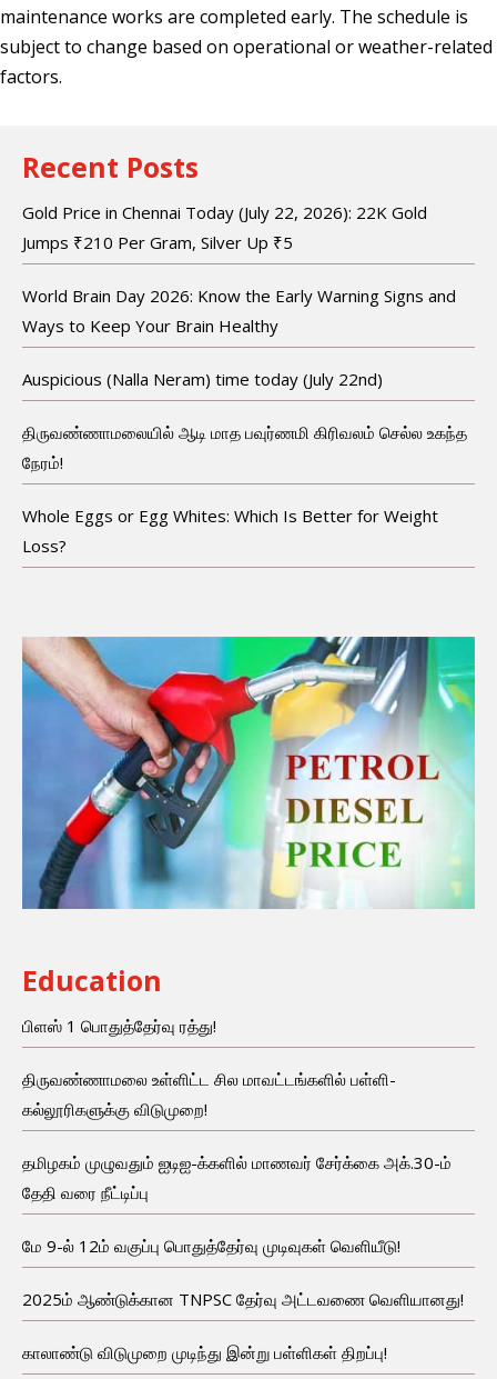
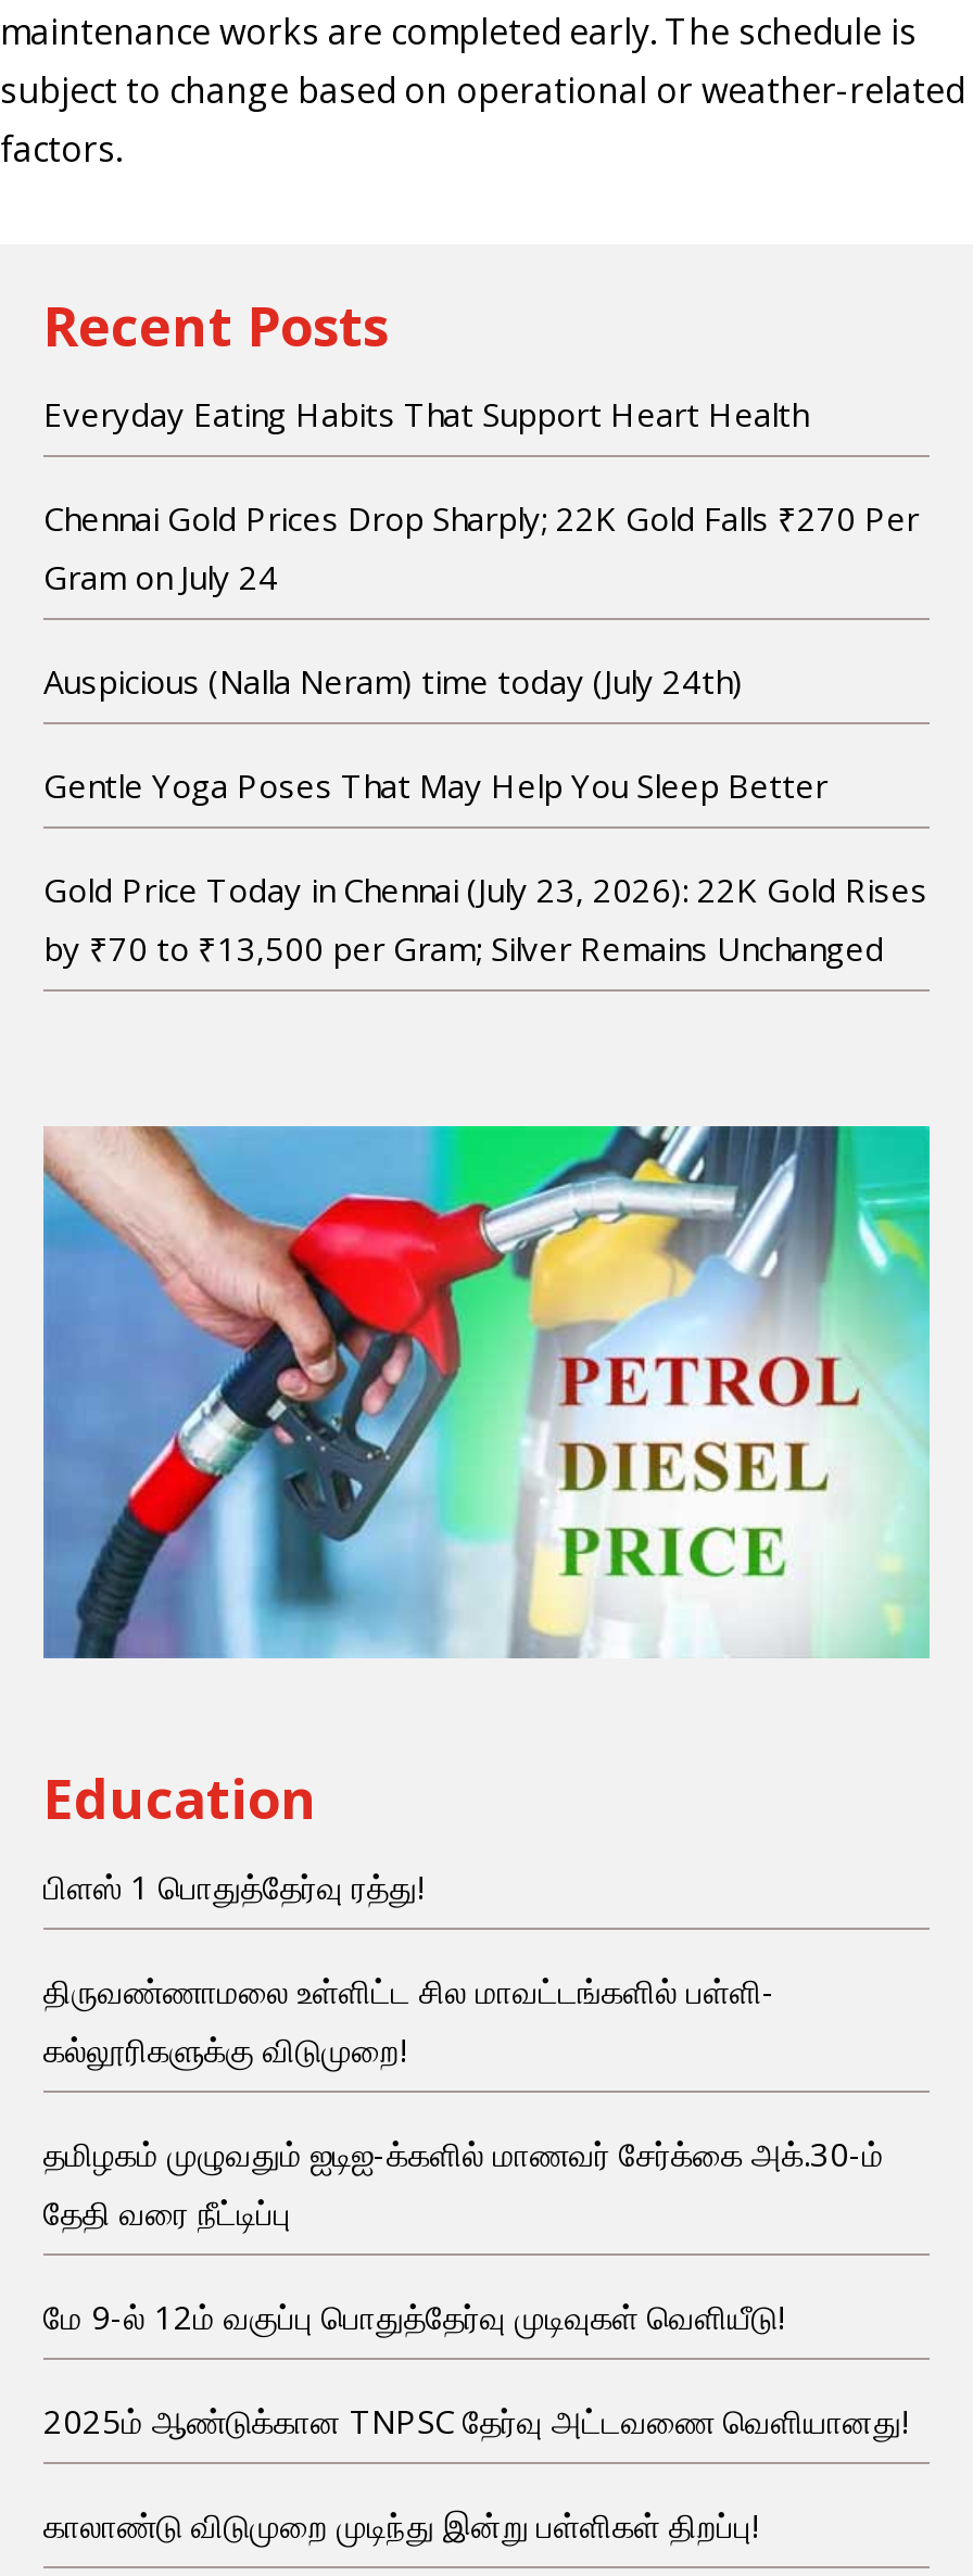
- Gold Price in Chennai Today (July 22, 2026): 22K Gold
- Jumps ₹210 Per Gram, Silver Up ₹5
+ Everyday Eating Habits That Support Heart Health

- World Brain Day 2026: Know the Early Warning Signs and
- Ways to Keep Your Brain Healthy
+ Chennai Gold Prices Drop Sharply; 22K Gold Falls ₹270 Per
+ Gram on July 24

- Auspicious (Nalla Neram) time today (July 22nd)
+ Auspicious (Nalla Neram) time today (July 24th)

- திருவண்ணாமலையில் ஆடி மாத பவுர்ணமி கிரிவலம் செல்ல உகந்த
- நேரம்!
+ Gentle Yoga Poses That May Help You Sleep Better

- Whole Eggs or Egg Whites: Which Is Better for Weight
- Loss?
+ Gold Price Today in Chennai (July 23, 2026): 22K Gold Rises
+ by ₹70 to ₹13,500 per Gram; Silver Remains Unchanged
